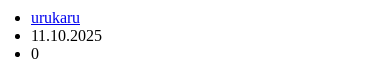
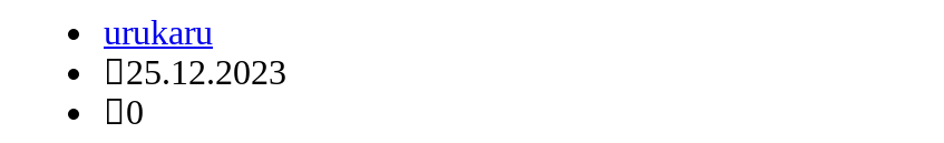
- 11.10.2025
+ 25.12.2023
